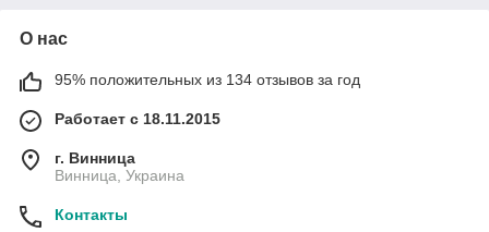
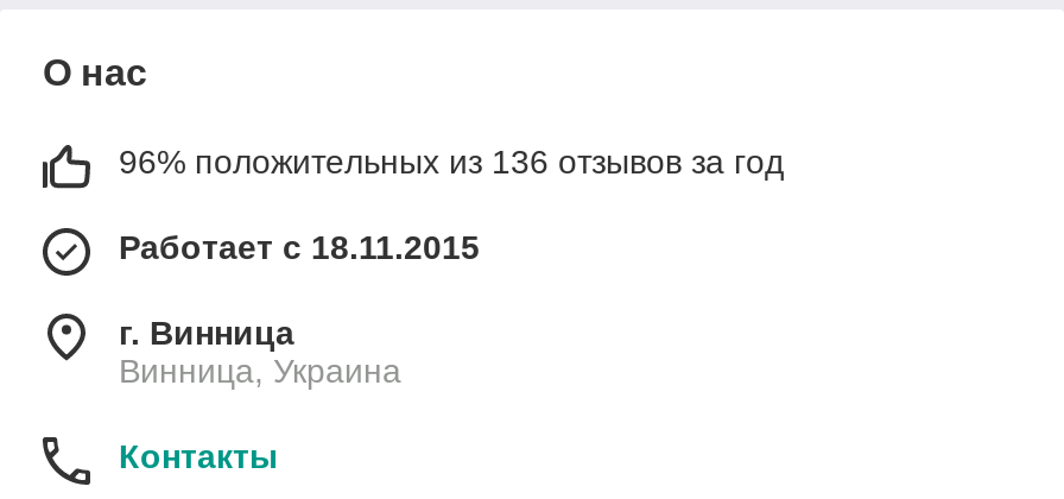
- 95% положительных из 134 отзывов за год
+ 96% положительных из 136 отзывов за год
